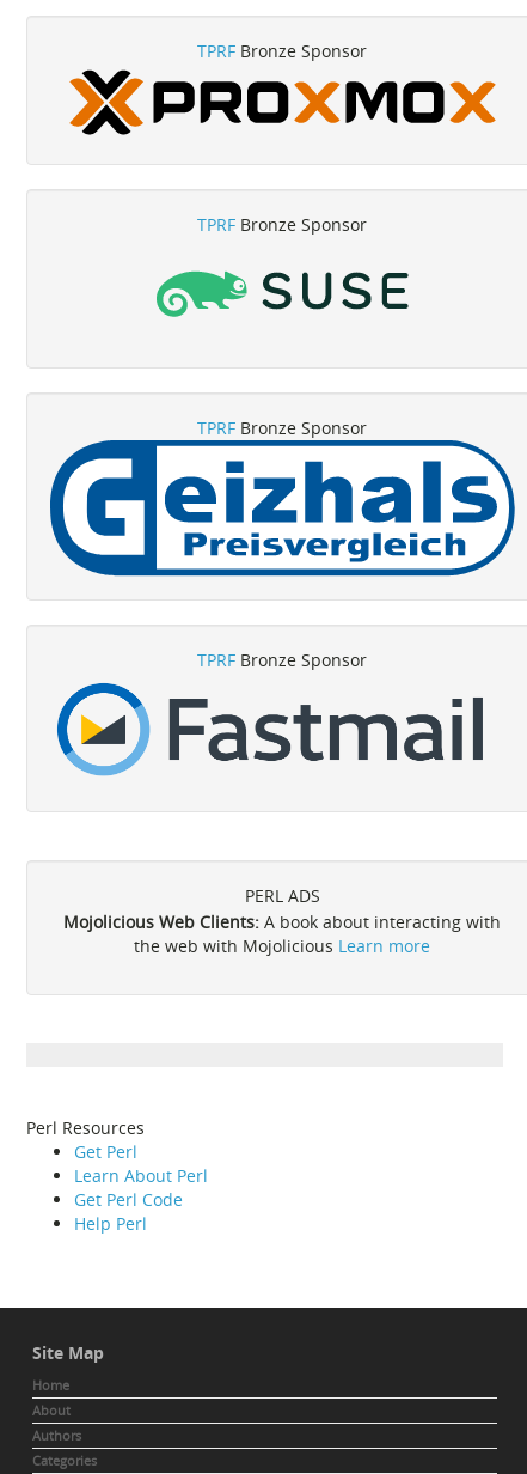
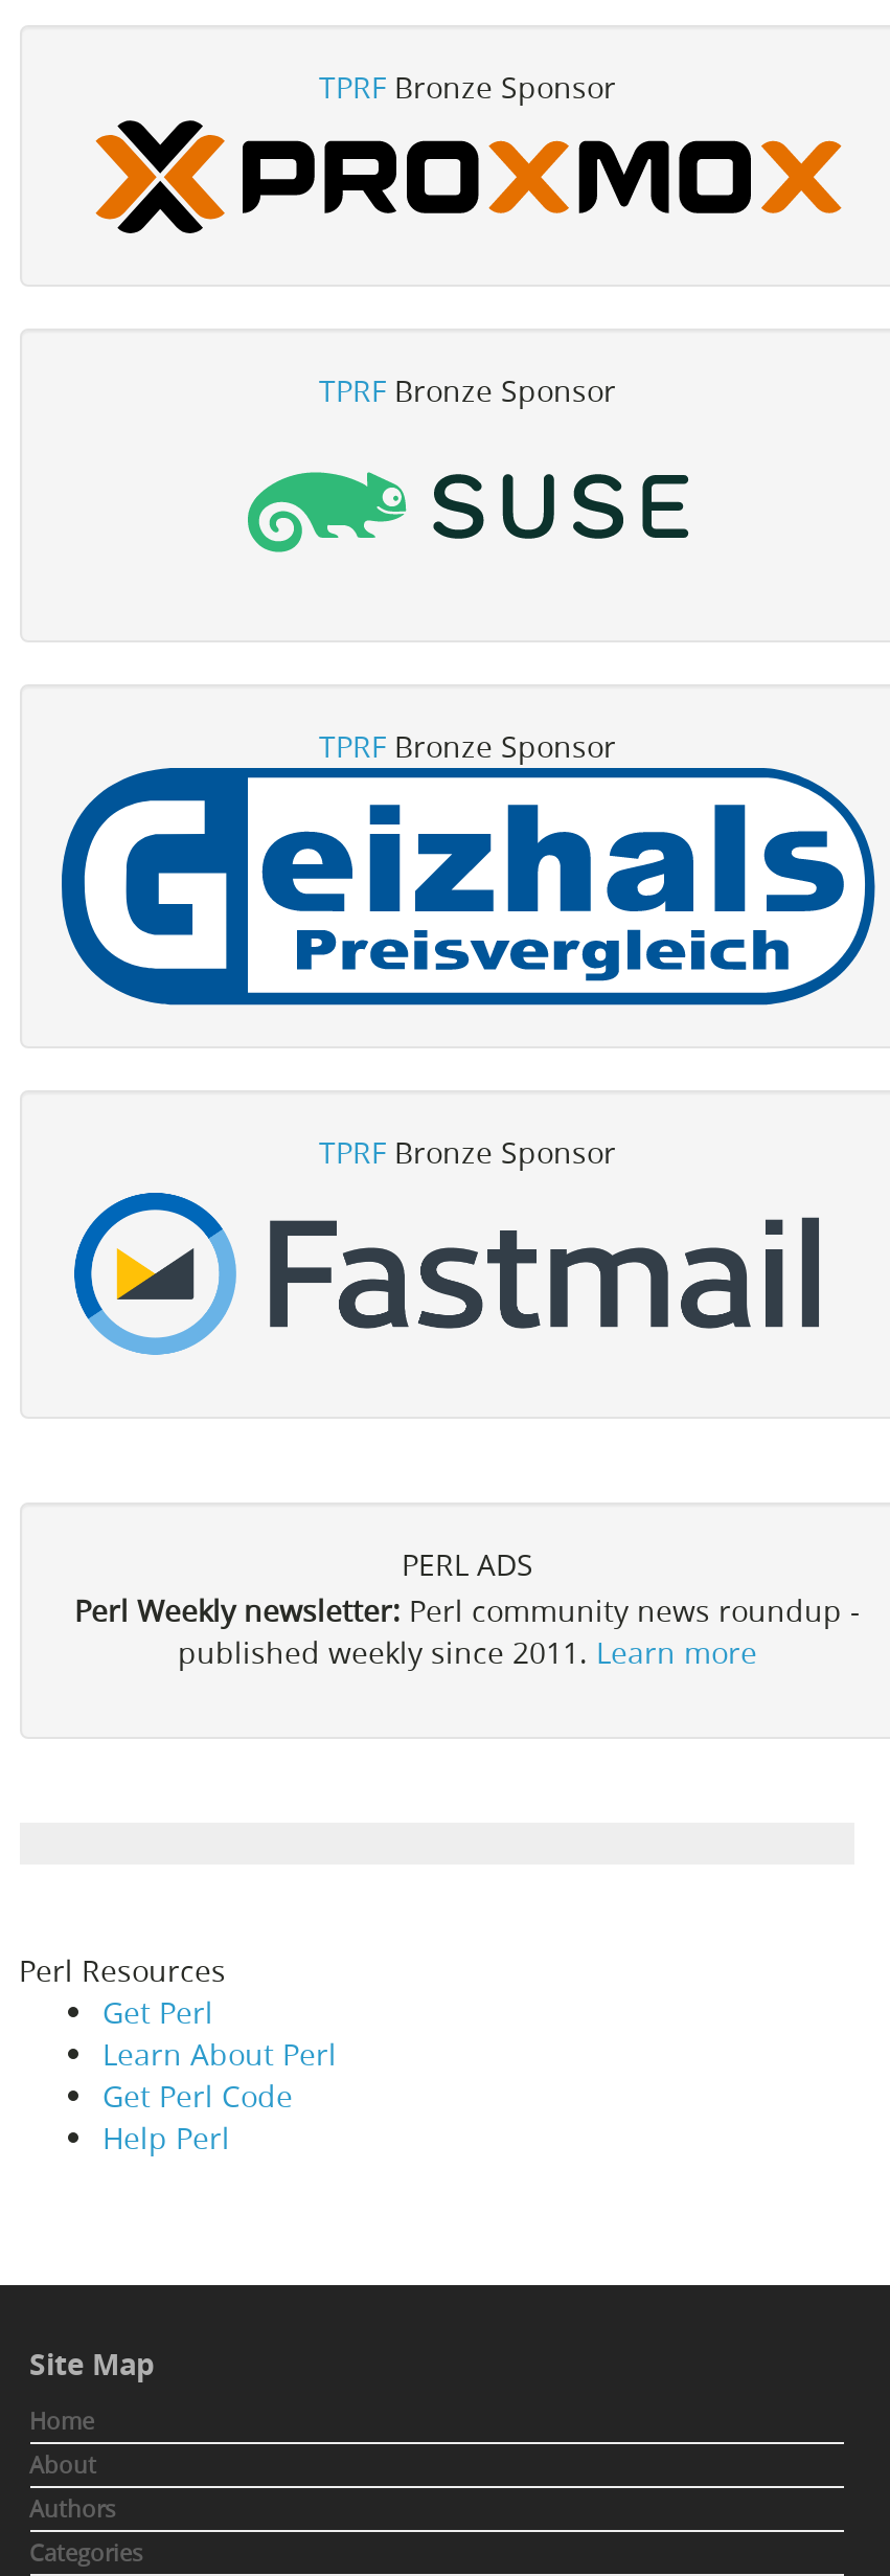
- Mojolicious Web Clients: A book about interacting with
- the web with Mojolicious Learn more
+ Perl Weekly newsletter: Perl community news roundup -
+ published weekly since 2011. Learn more
